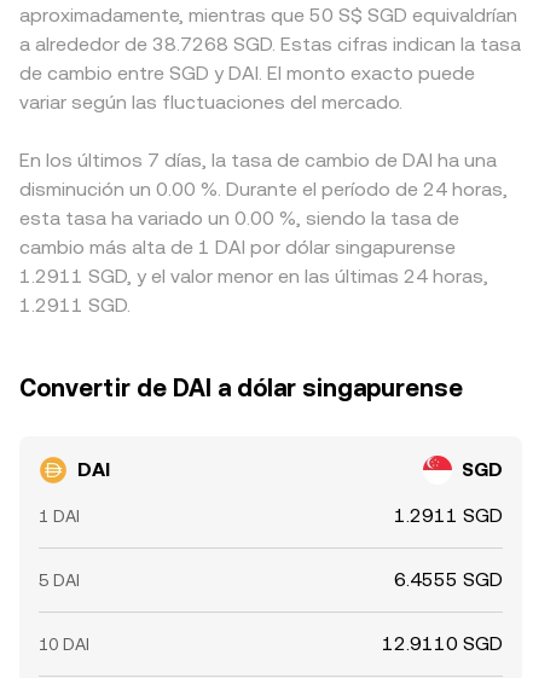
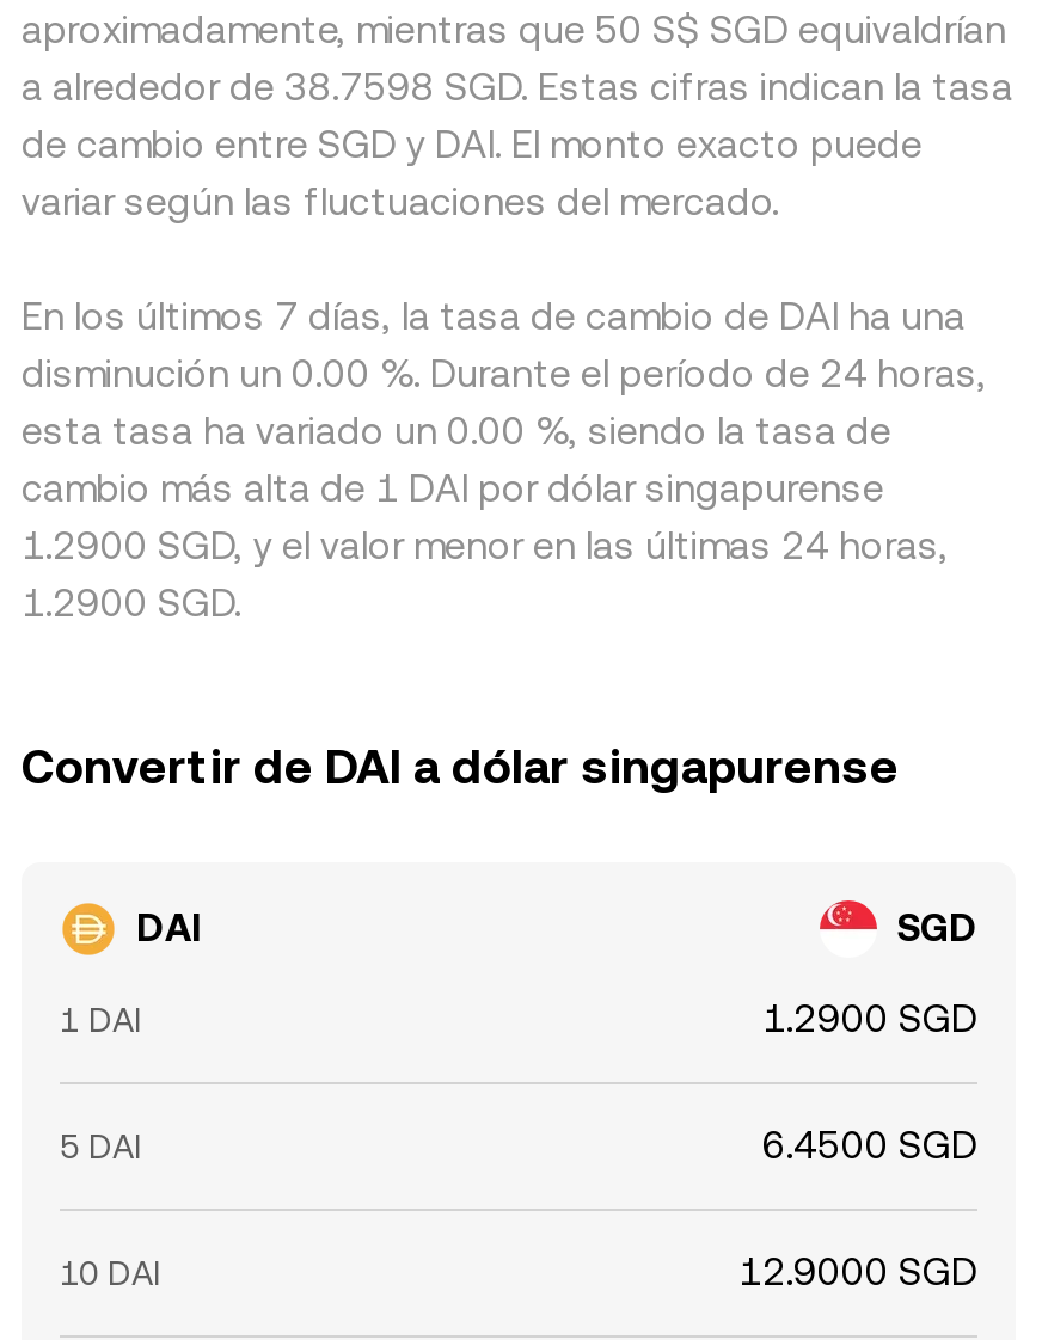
- a alrededor de 38.7268 SGD. Estas cifras indican la tasa
+ a alrededor de 38.7598 SGD. Estas cifras indican la tasa

- 1.2911 SGD, y el valor menor en las últimas 24 horas,
+ 1.2900 SGD, y el valor menor en las últimas 24 horas,

- 1.2911 SGD.
+ 1.2900 SGD.

- 1.2911 SGD
+ 1.2900 SGD

- 6.4555 SGD
+ 6.4500 SGD

- 12.9110 SGD
+ 12.9000 SGD
